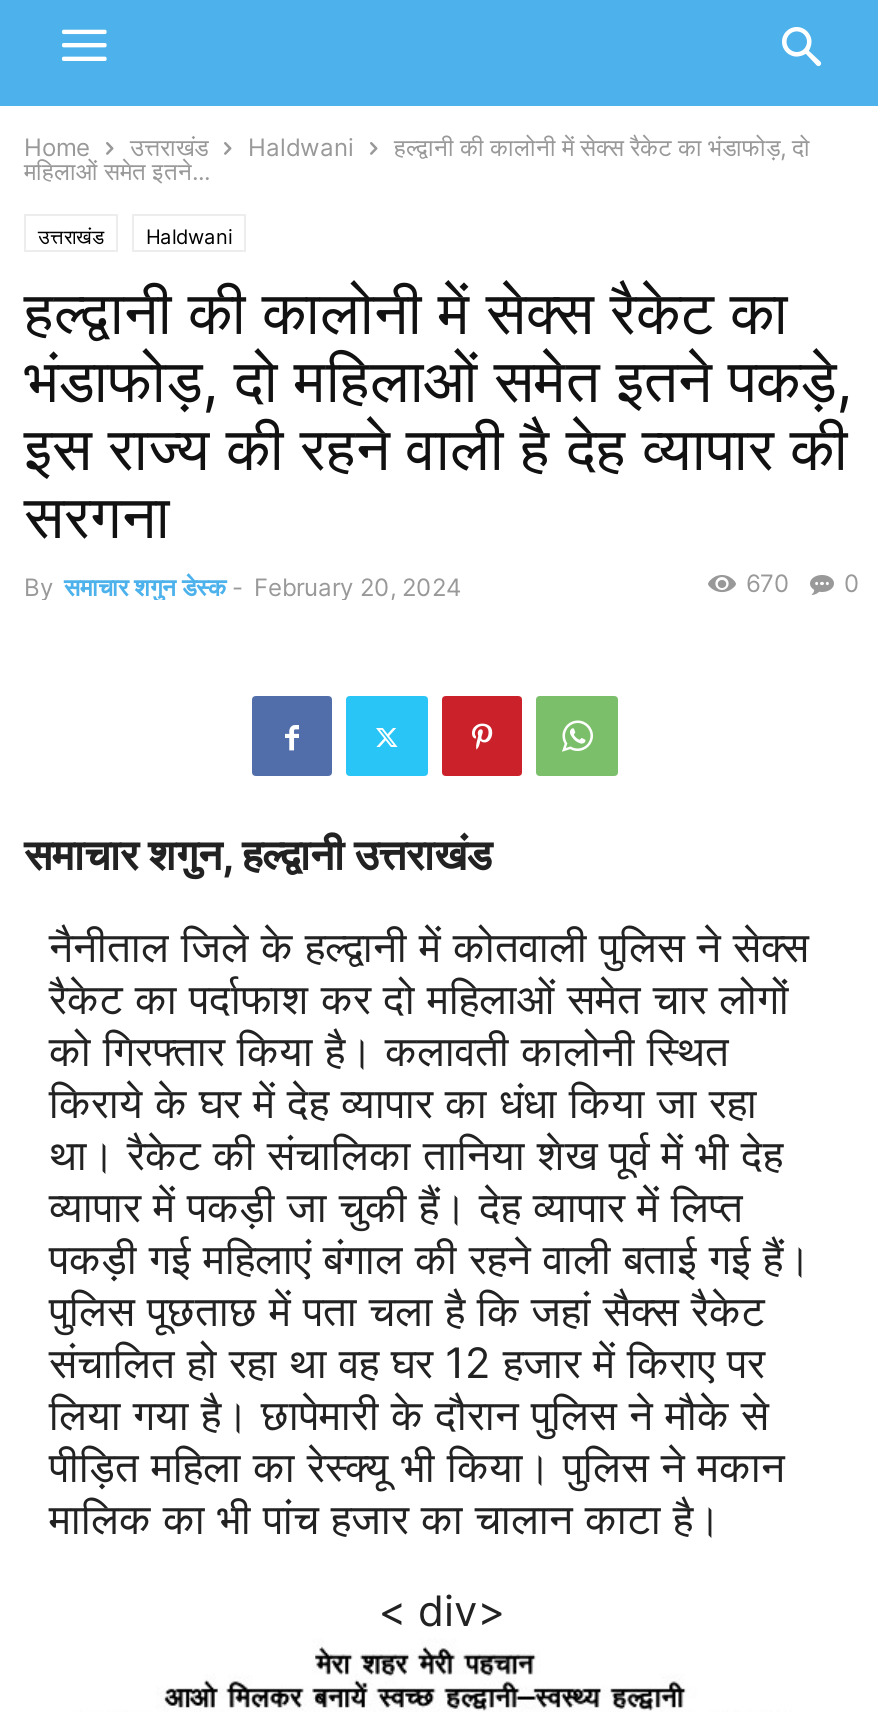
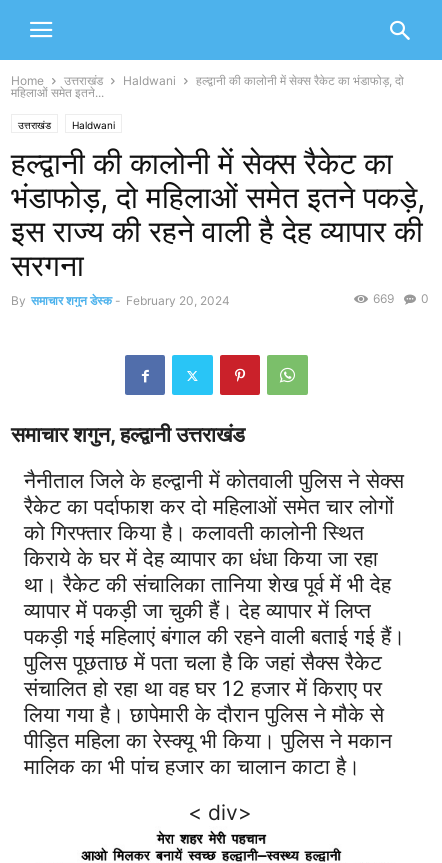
- 670 0
+ 669 0
